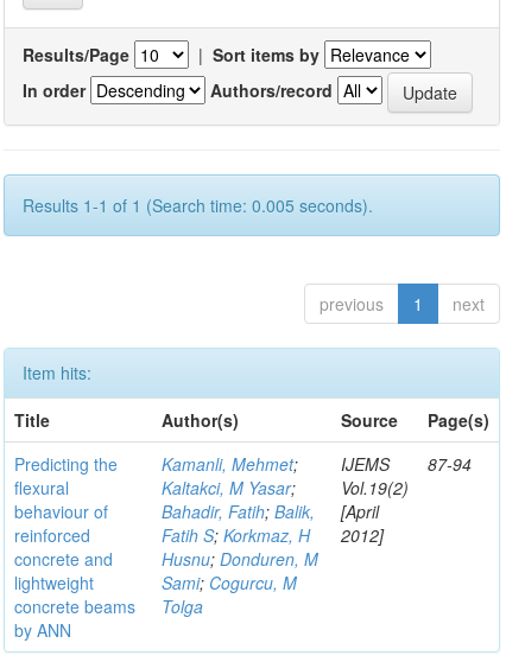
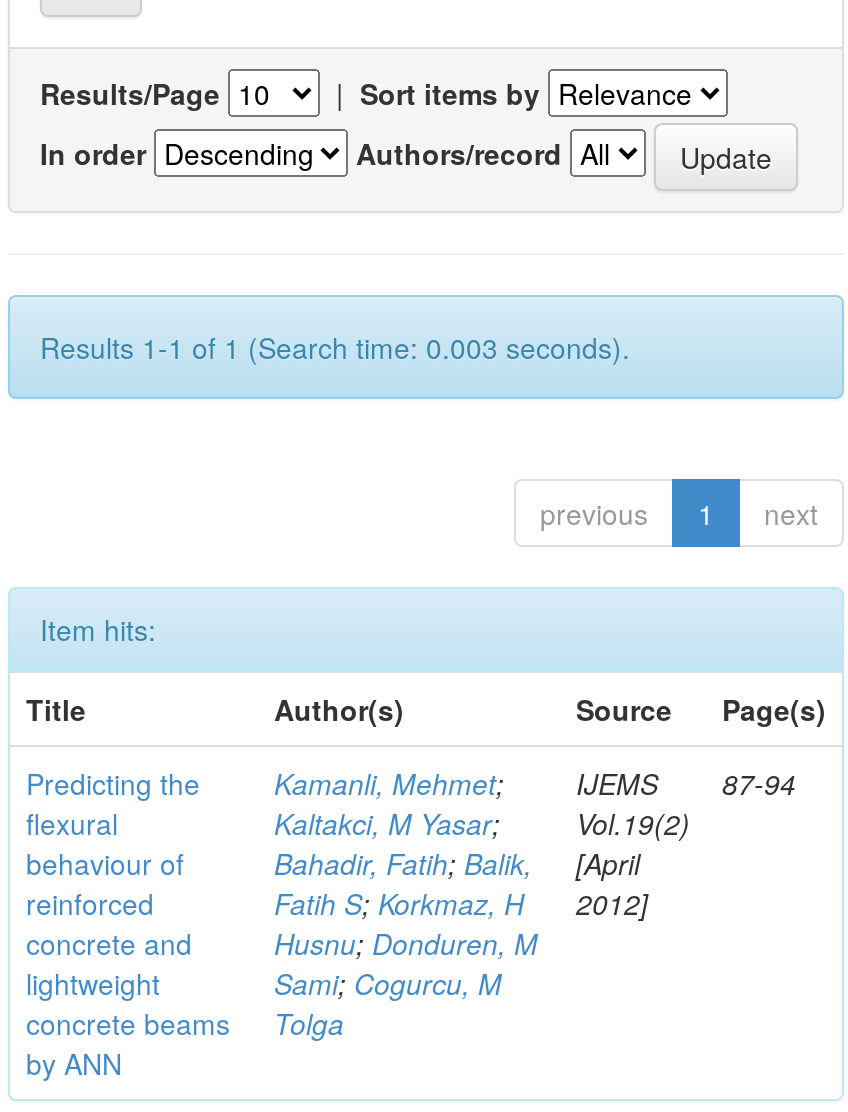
- Results 1-1 of 1 (Search time: 0.005 seconds).
+ Results 1-1 of 1 (Search time: 0.003 seconds).
